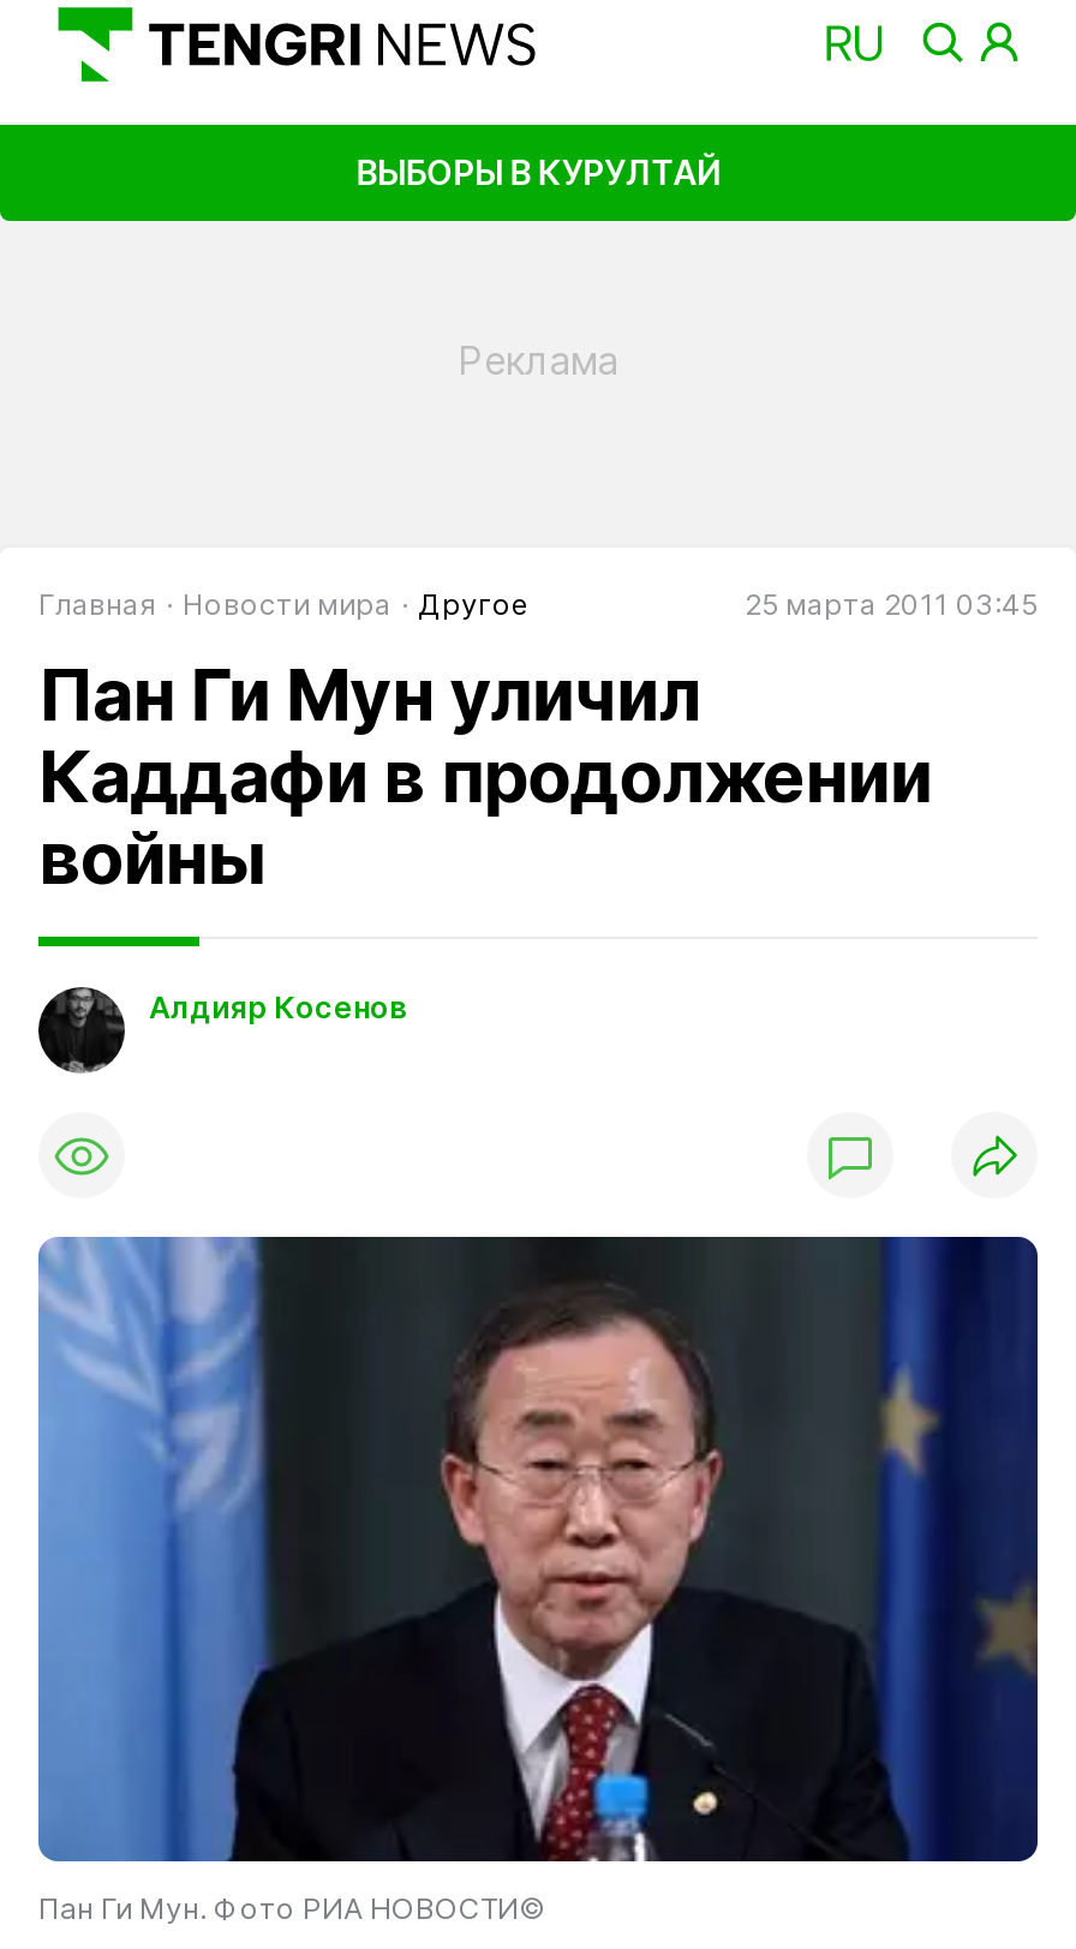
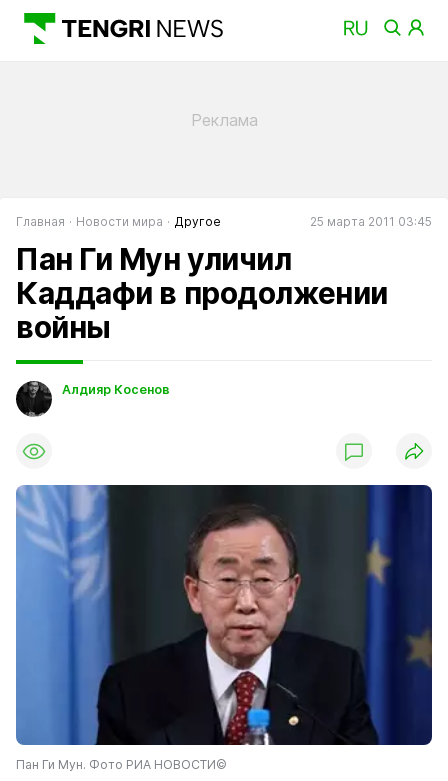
- ВЫБОРЫ В КУРУЛТАЙ
